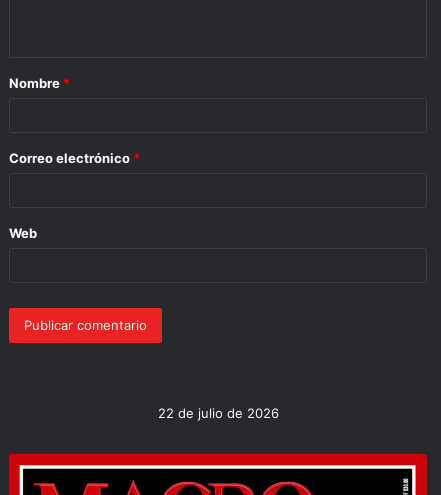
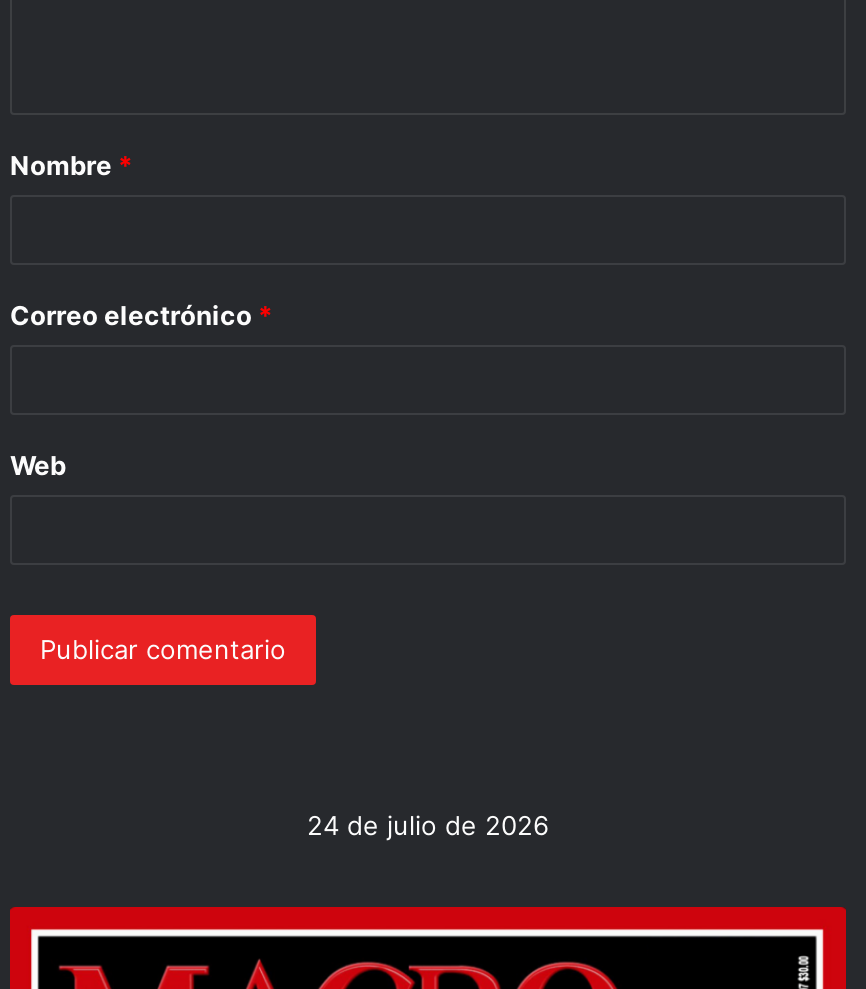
- 22 de julio de 2026
+ 24 de julio de 2026
